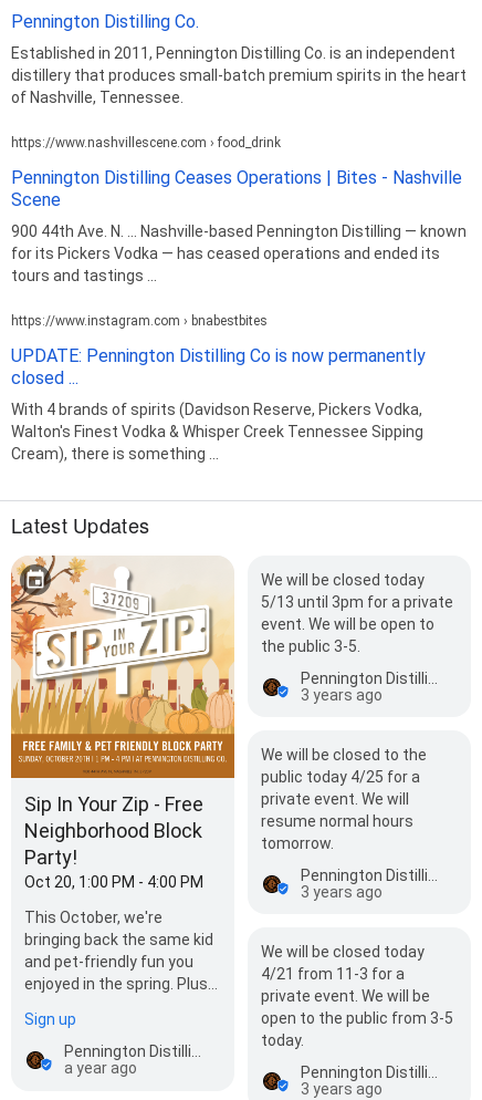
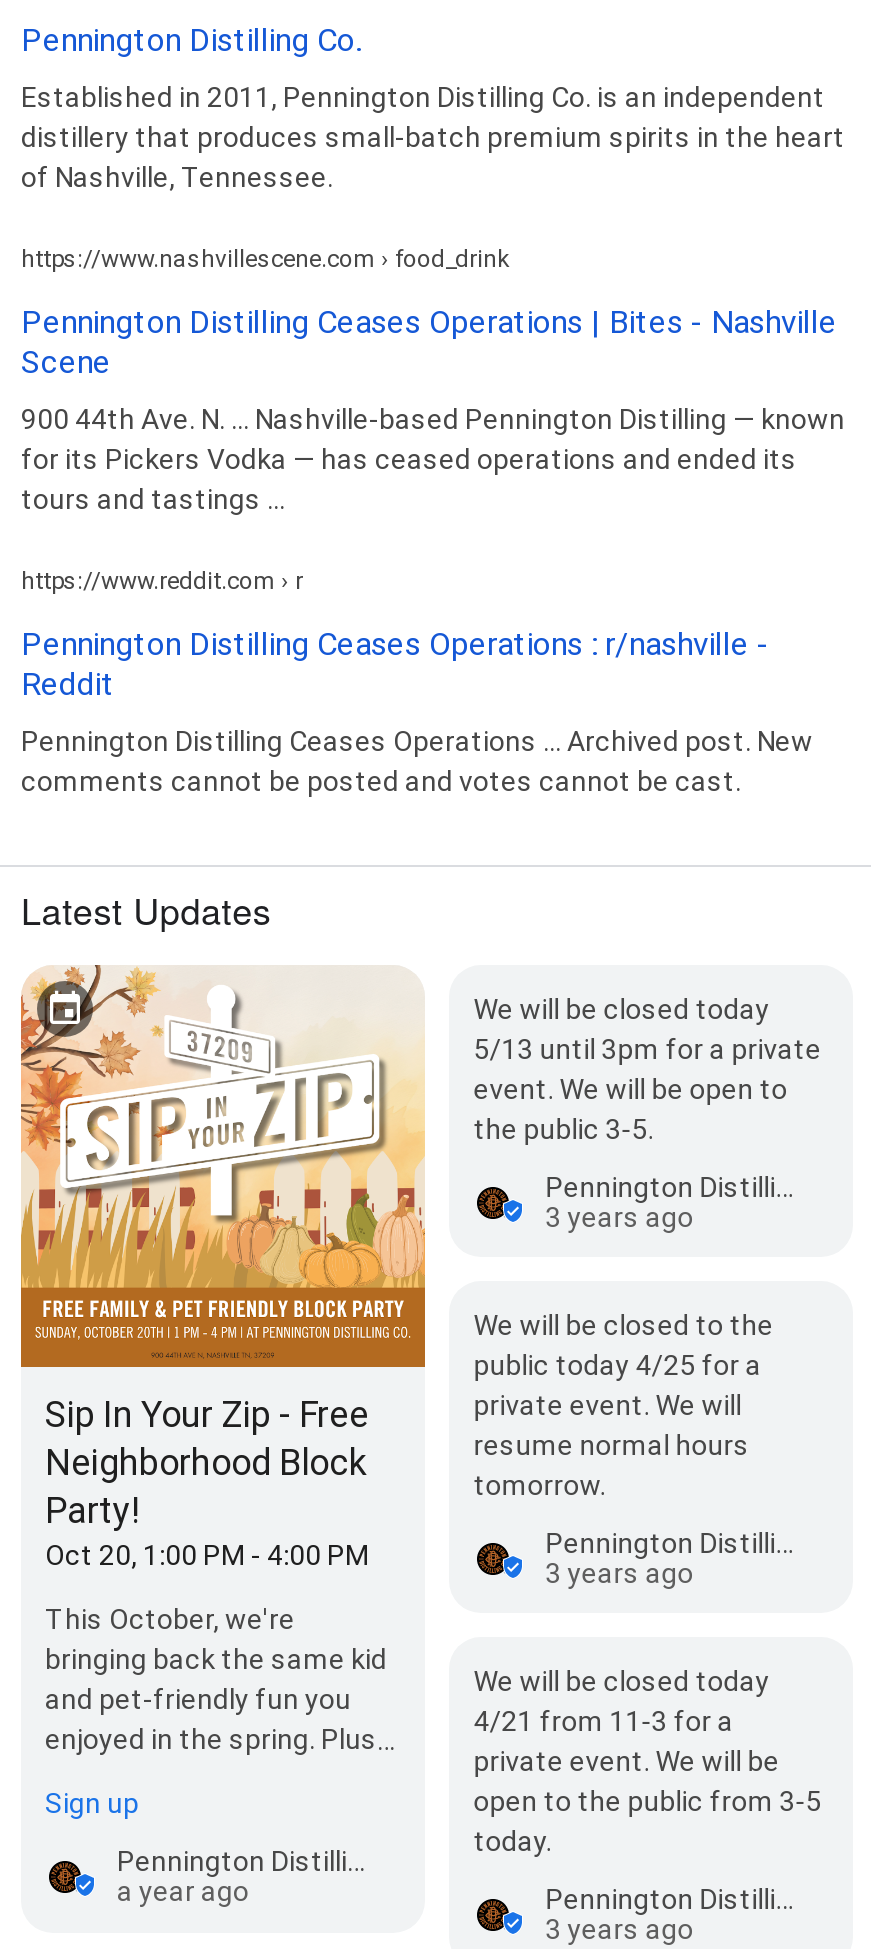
- https://www.instagram.com › bnabestbites
+ https://www.reddit.com › r

- UPDATE: Pennington Distilling Co is now permanently
- closed ...
+ Pennington Distilling Ceases Operations : r/nashville -
+ Reddit

- With 4 brands of spirits (Davidson Reserve, Pickers Vodka,
- Walton's Finest Vodka & Whisper Creek Tennessee Sipping
- Cream), there is something ...
+ Pennington Distilling Ceases Operations ... Archived post. New
+ comments cannot be posted and votes cannot be cast.
